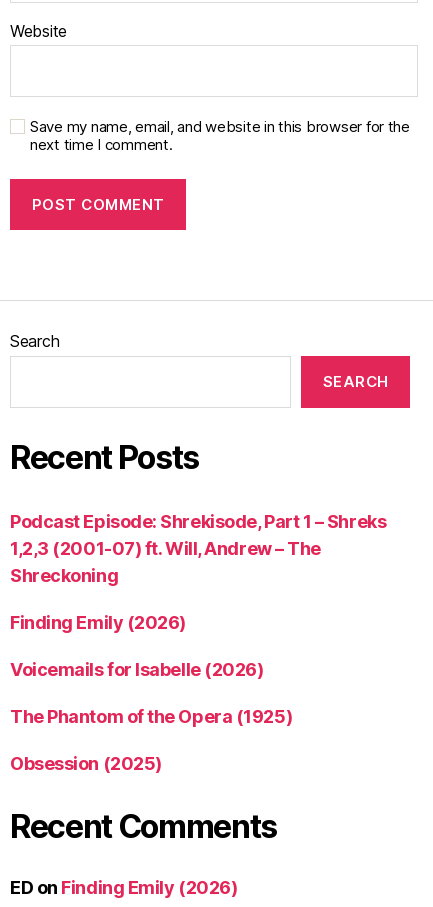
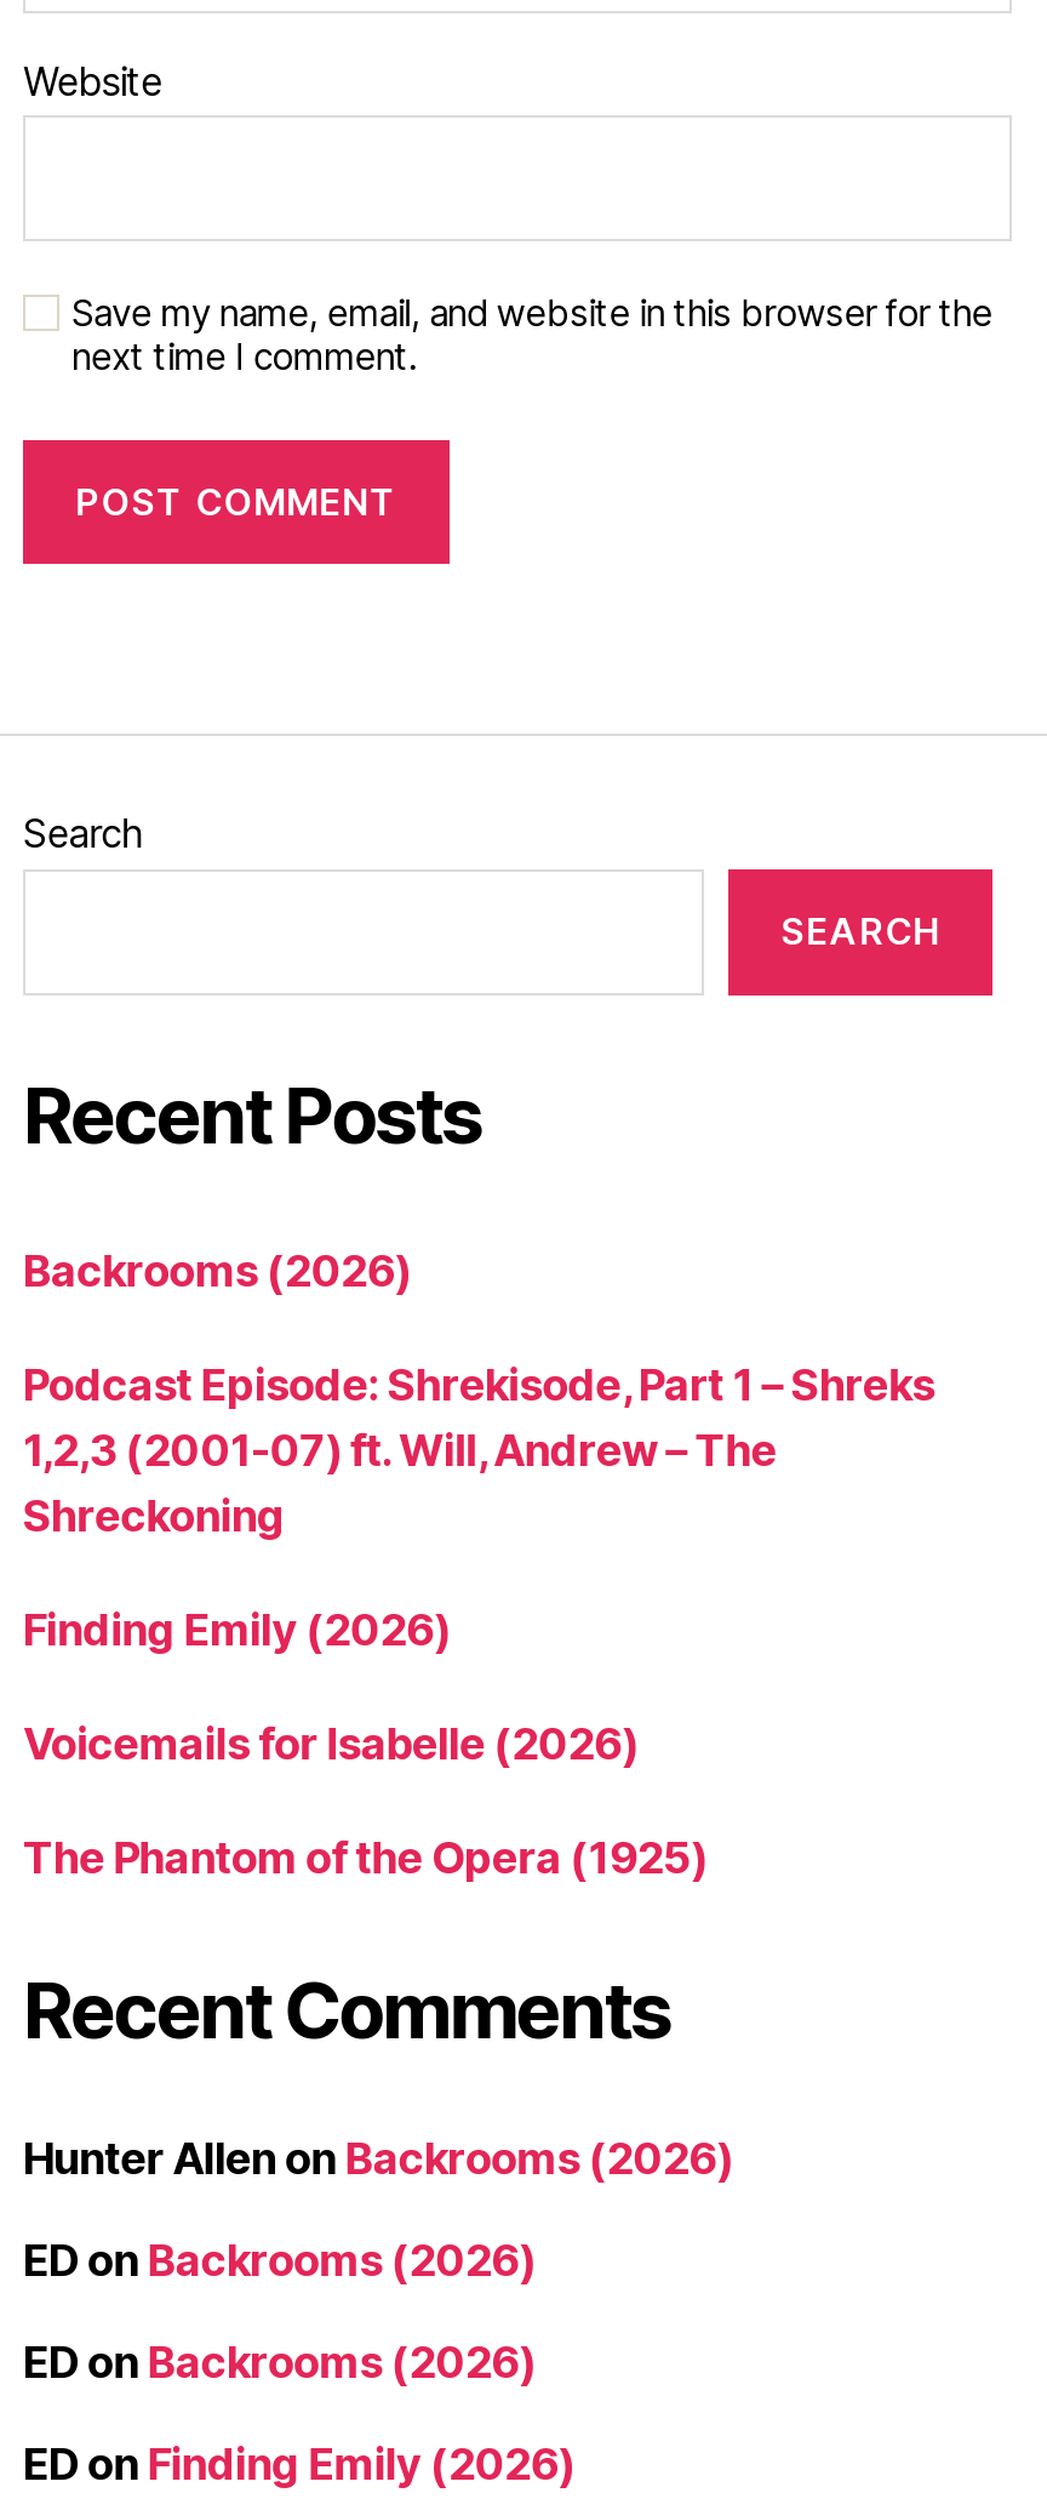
+ Backrooms (2026)

- Obsession (2025)

+ Hunter Allen on Backrooms (2026)
+ ED on Backrooms (2026)
+ ED on Backrooms (2026)
